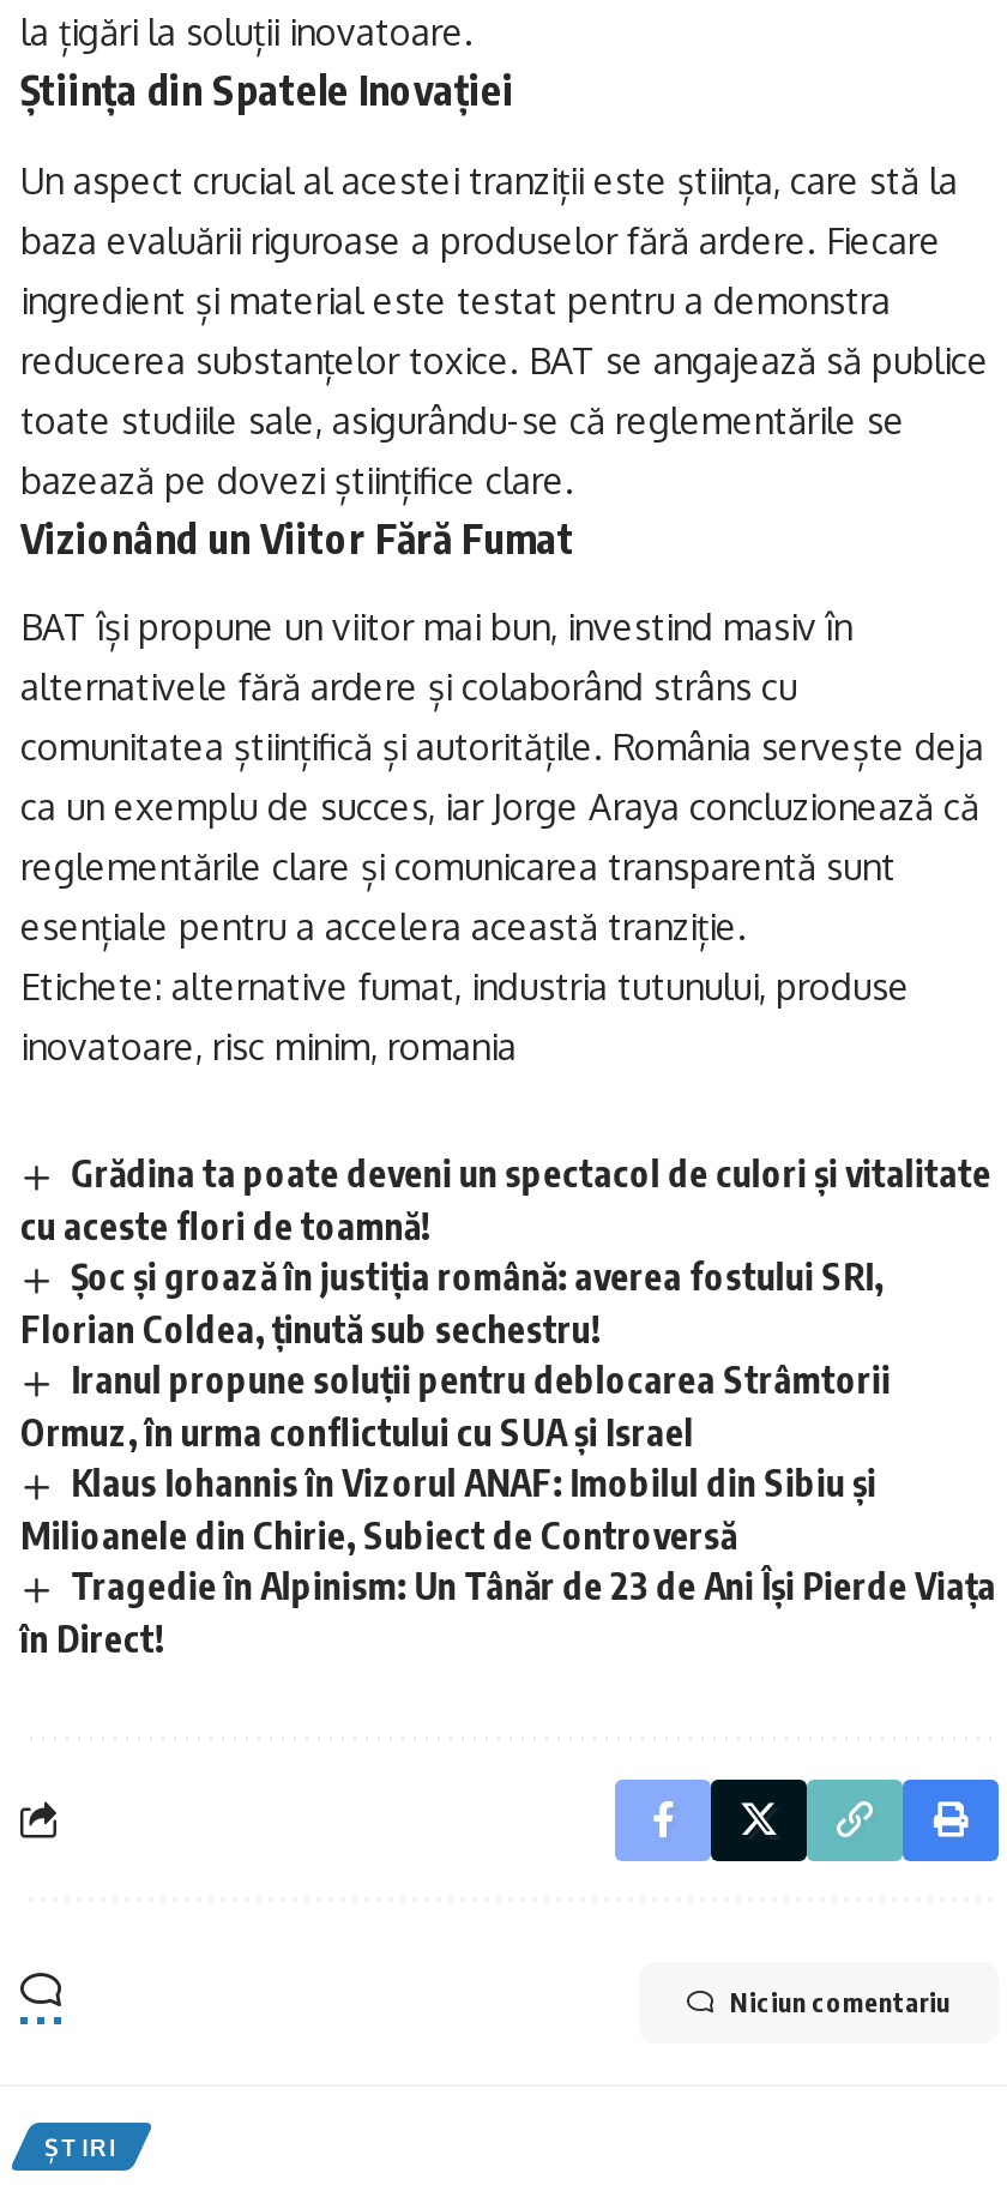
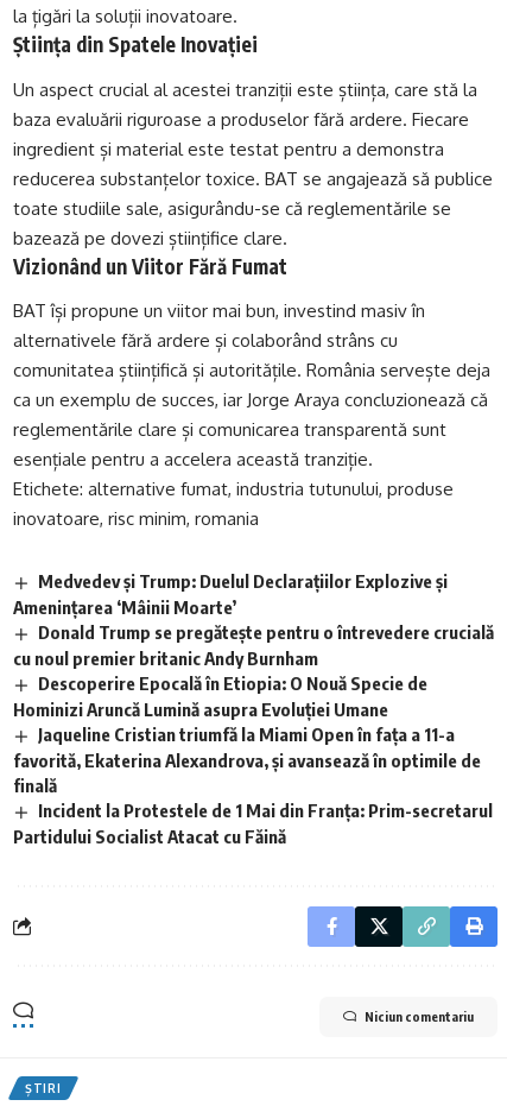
- Grădina ta poate deveni un spectacol de culori și vitalitate
- cu aceste flori de toamnă!
- Șoc și groază în justiția română: averea fostului SRI,
- Florian Coldea, ținută sub sechestru!
- Iranul propune soluții pentru deblocarea Strâmtorii
- Ormuz, în urma conflictului cu SUA și Israel
- Klaus Iohannis în Vizorul ANAF: Imobilul din Sibiu și
- Milioanele din Chirie, Subiect de Controversă
- Tragedie în Alpinism: Un Tânăr de 23 de Ani Își Pierde Viața
- în Direct!
+ Medvedev și Trump: Duelul Declarațiilor Explozive și
+ Amenințarea ‘Mâinii Moarte’
+ Donald Trump se pregătește pentru o întrevedere crucială
+ cu noul premier britanic Andy Burnham
+ Descoperire Epocală în Etiopia: O Nouă Specie de
+ Hominizi Aruncă Lumină asupra Evoluției Umane
+ Jaqueline Cristian triumfă la Miami Open în fața a 11-a
+ favorită, Ekaterina Alexandrova, și avansează în optimile de
+ finală
+ Incident la Protestele de 1 Mai din Franța: Prim-secretarul
+ Partidului Socialist Atacat cu Făină
